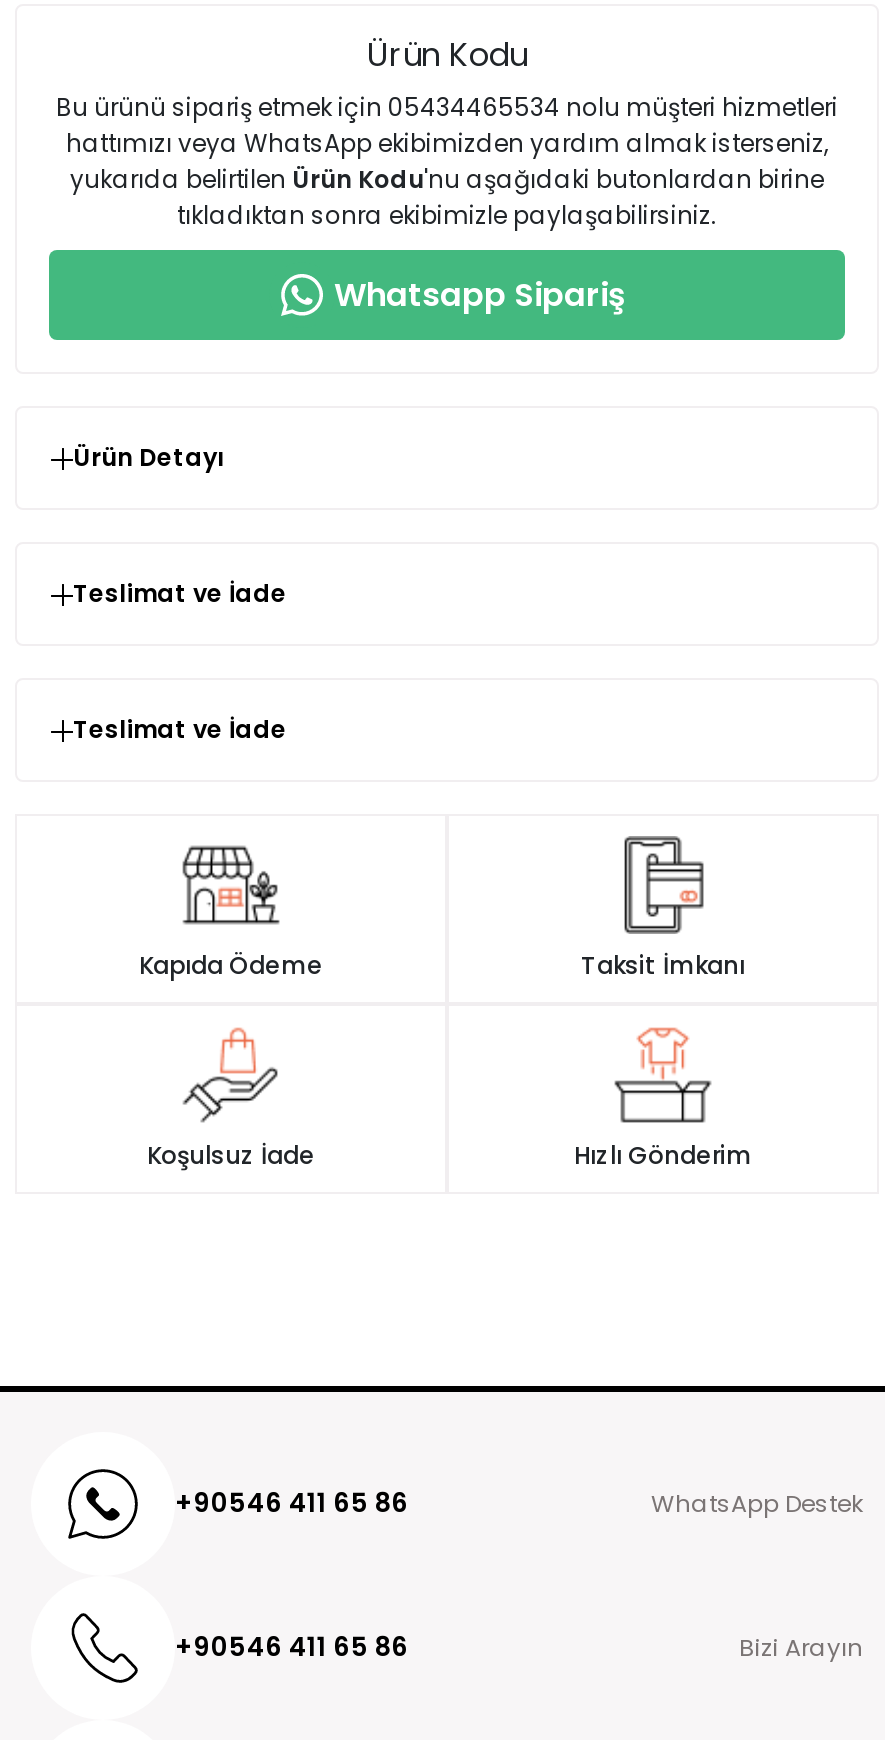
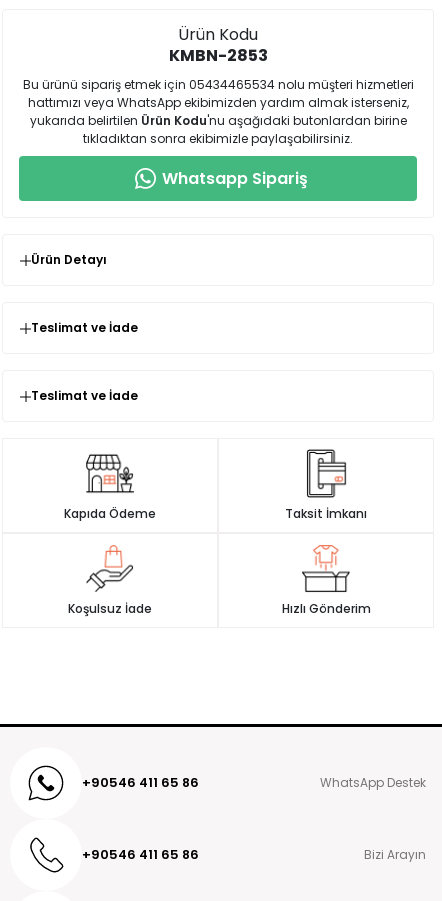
+ KMBN-2853
